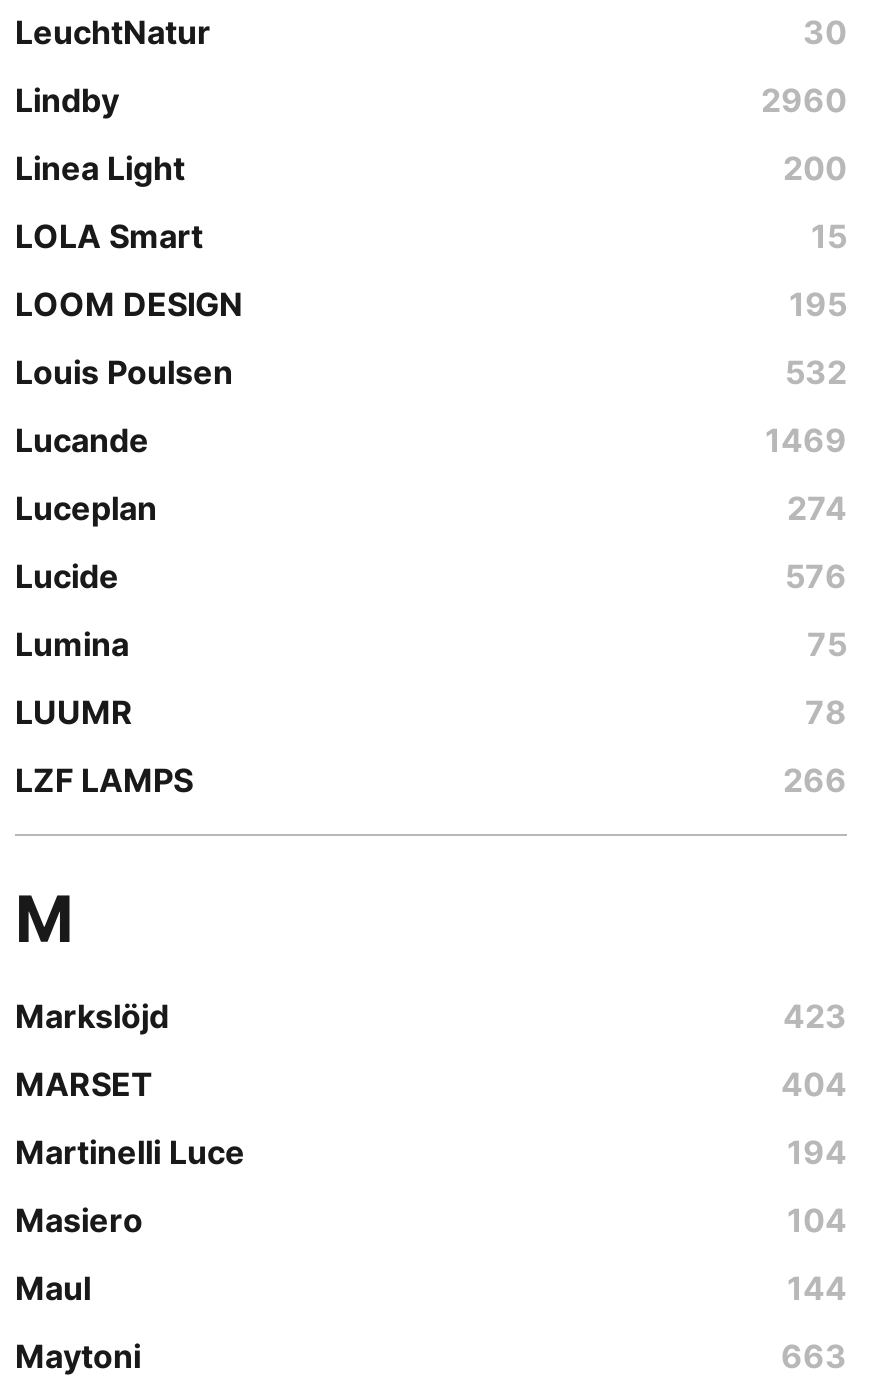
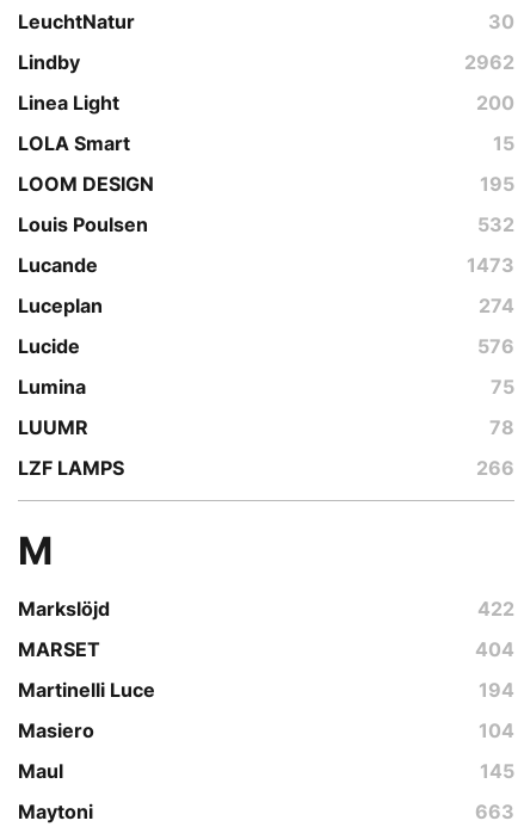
- 2960
+ 2962

- 1469
+ 1473

- 423
+ 422

- 144
+ 145
